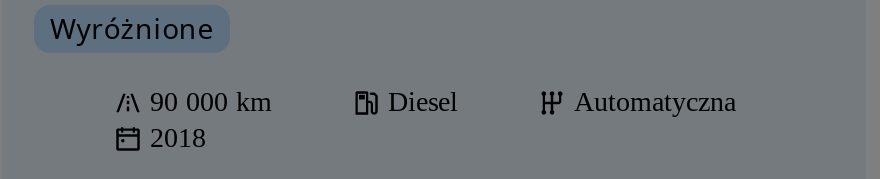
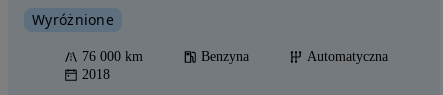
- 90 000 km
- Diesel
+ 76 000 km
+ Benzyna
